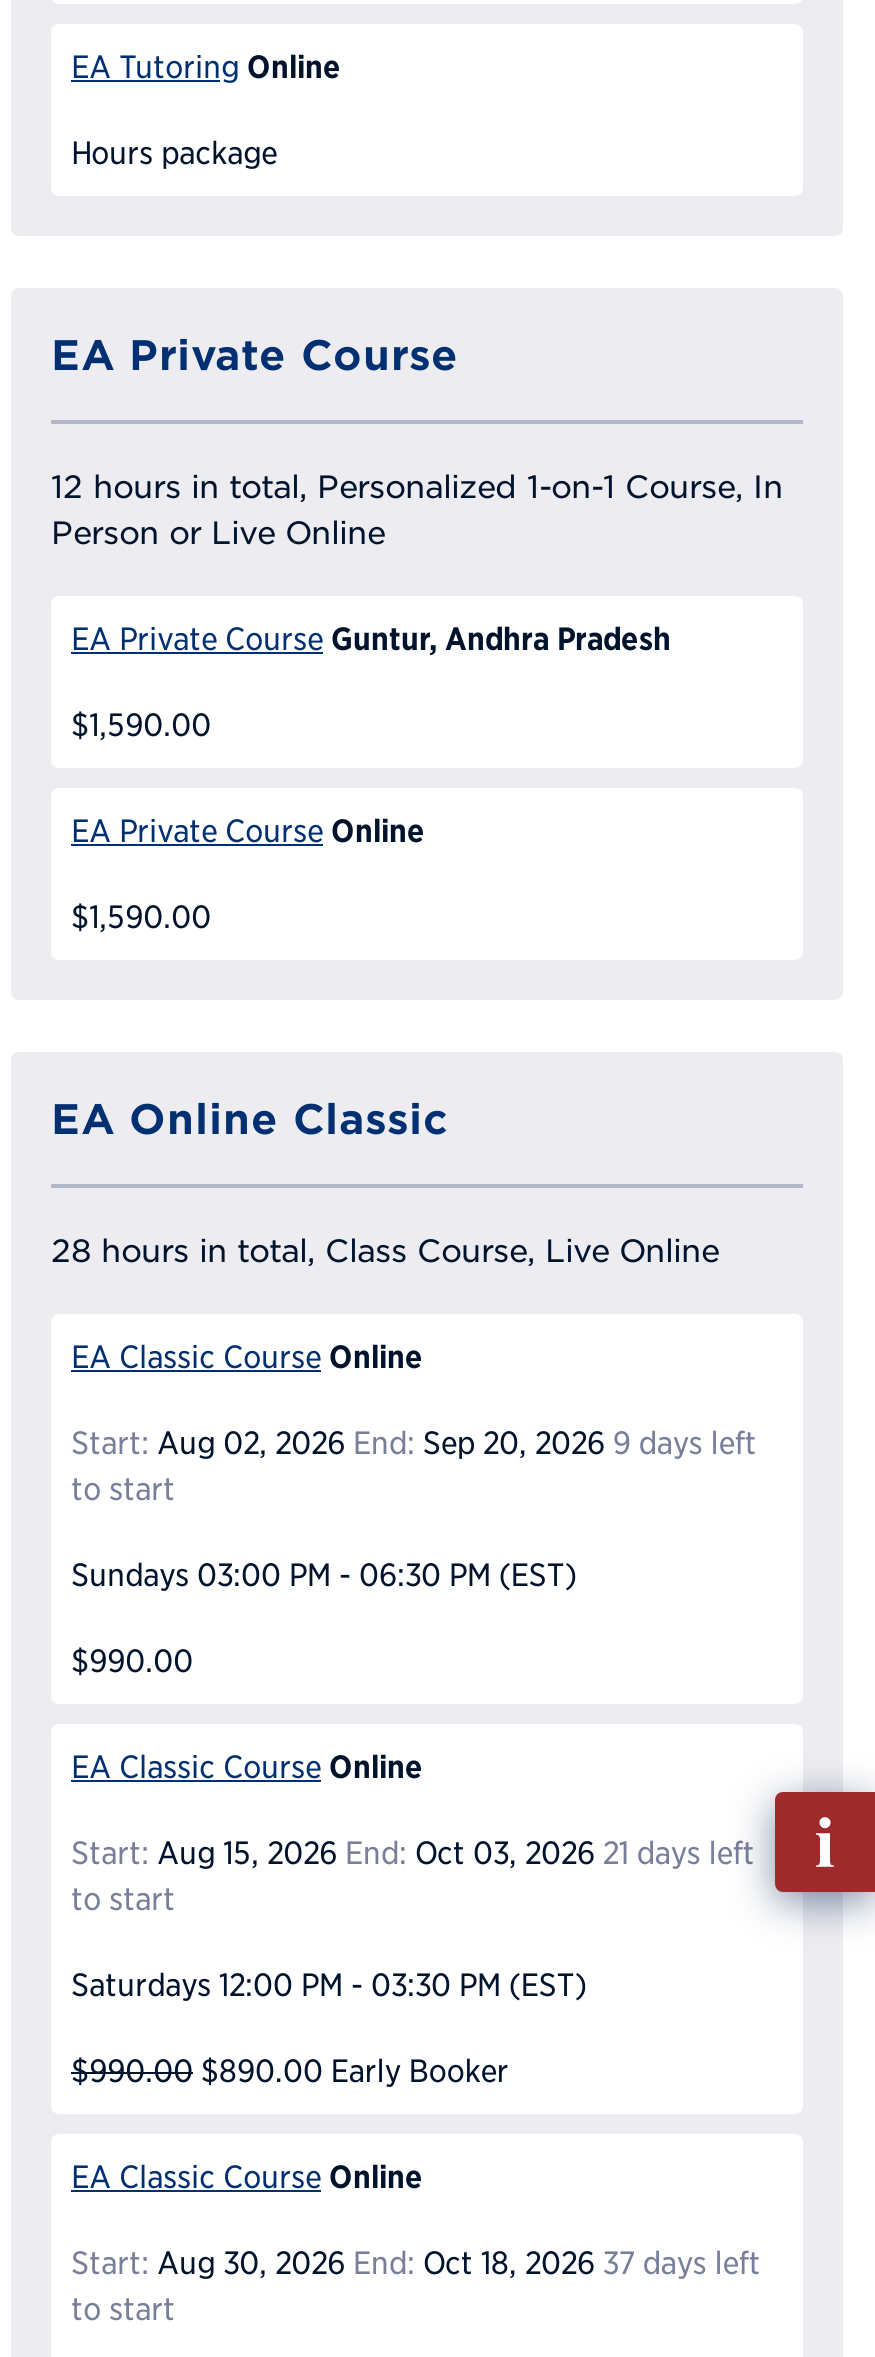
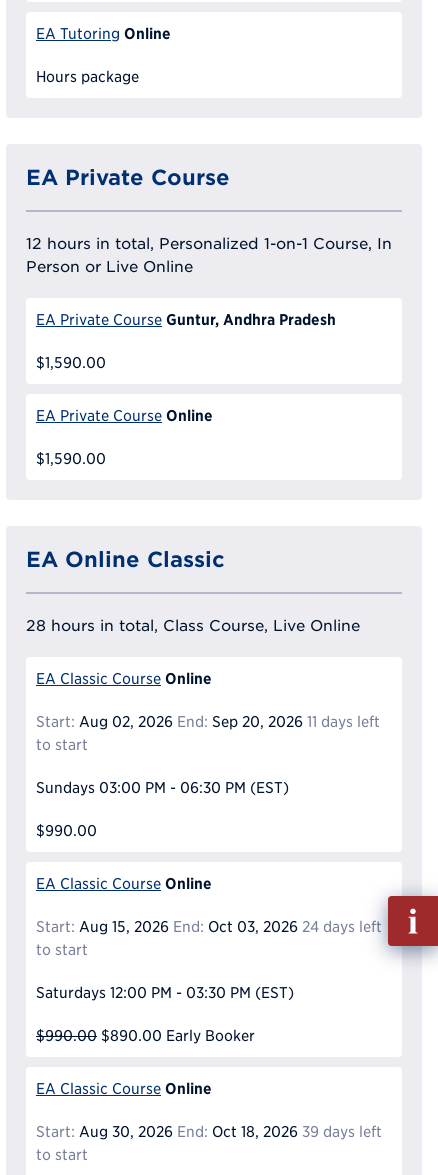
- Start: Aug 02, 2026 End: Sep 20, 2026 9 days left
+ Start: Aug 02, 2026 End: Sep 20, 2026 11 days left

- Start: Aug 15, 2026 End: Oct 03, 2026 21 days left
+ Start: Aug 15, 2026 End: Oct 03, 2026 24 days left

- Start: Aug 30, 2026 End: Oct 18, 2026 37 days left
+ Start: Aug 30, 2026 End: Oct 18, 2026 39 days left
